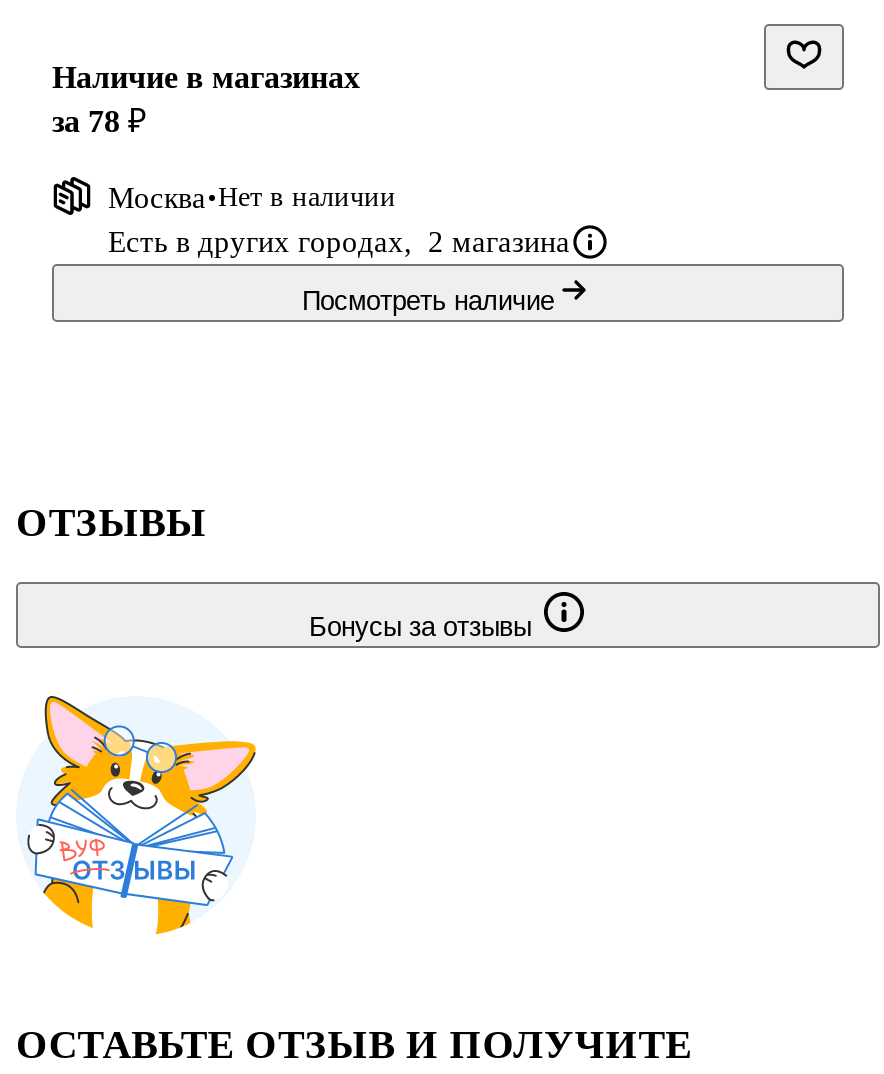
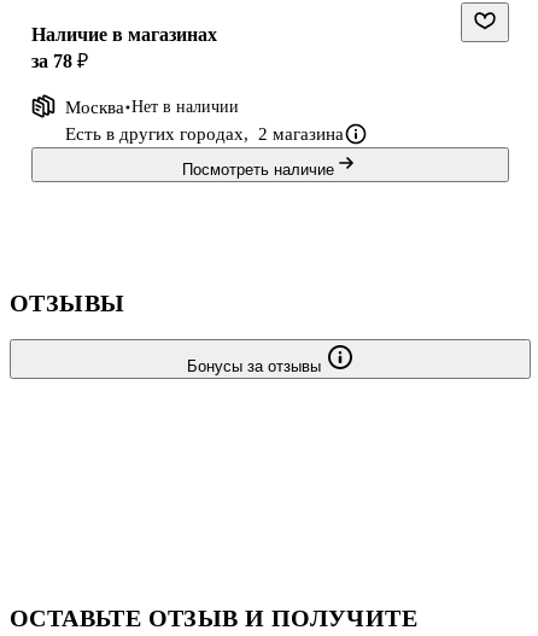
- [image]
